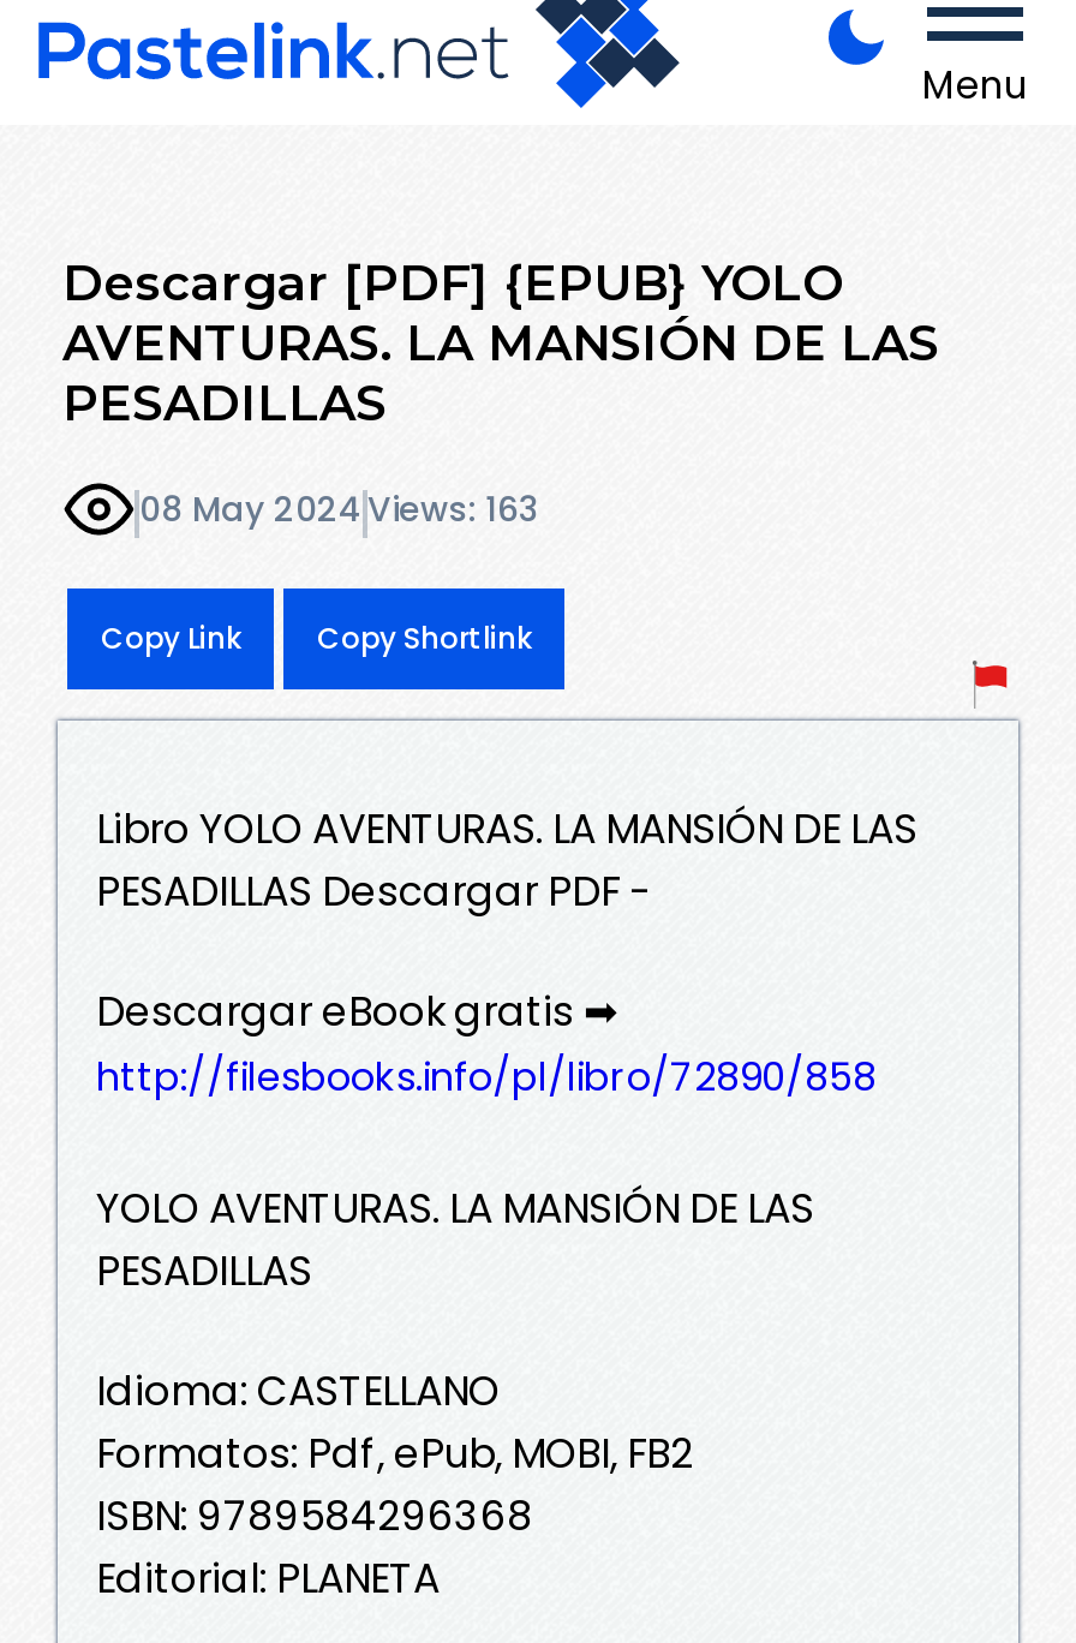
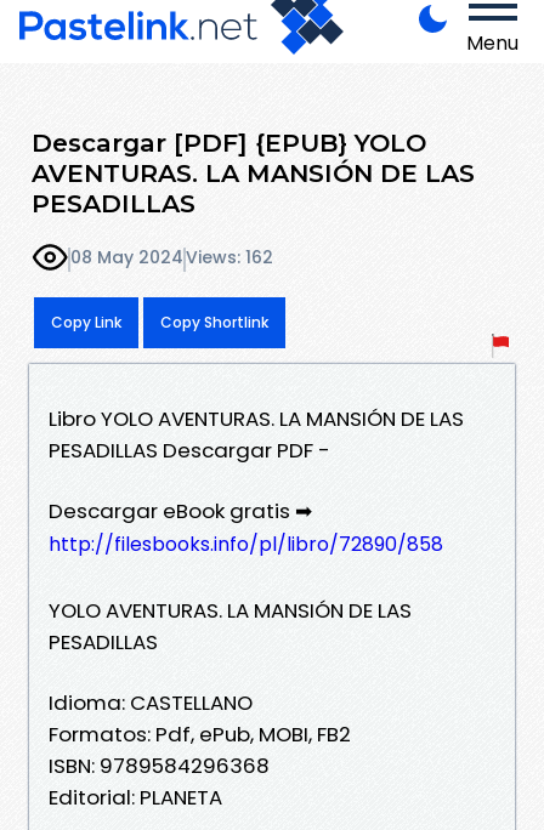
- 08 May 2024 Views: 163
+ 08 May 2024 Views: 162
